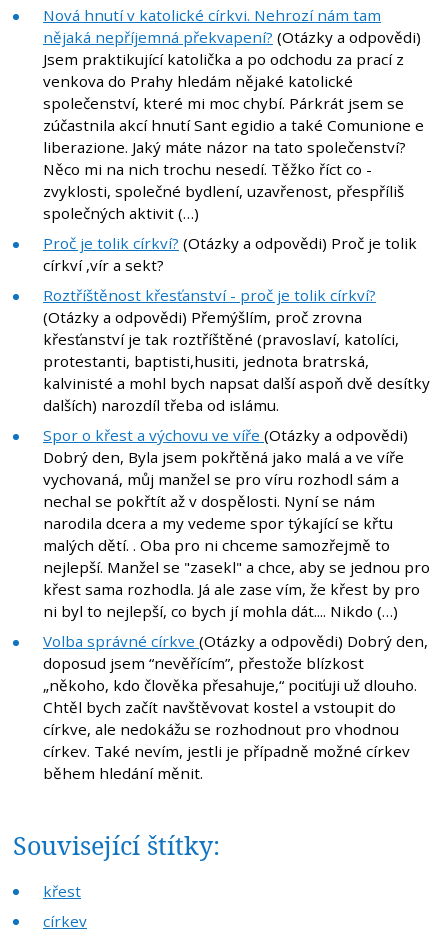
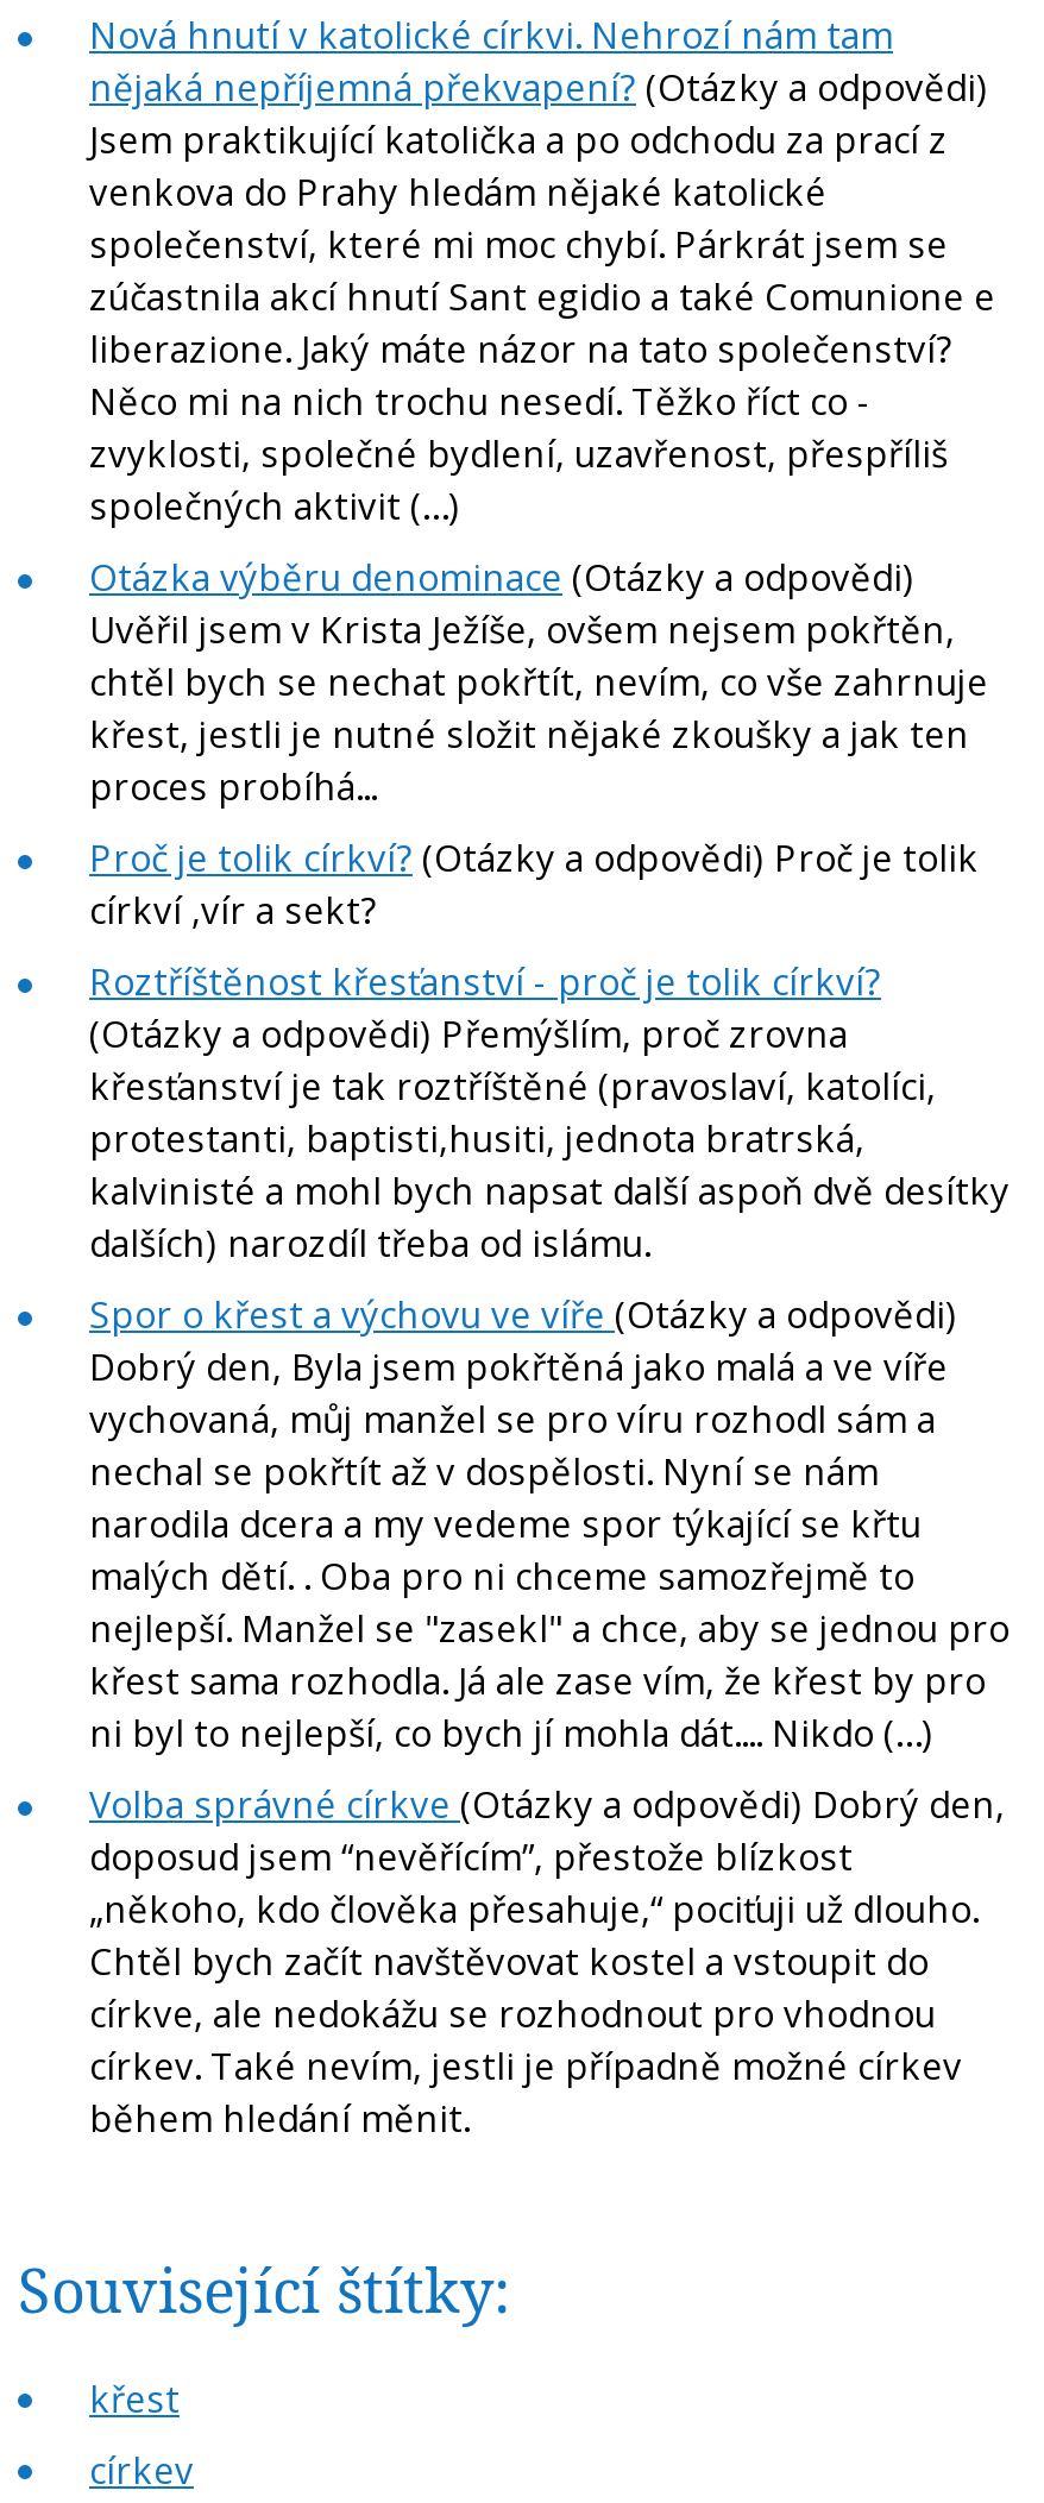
+ Otázka výběru denominace (Otázky a odpovědi)
+ Uvěřil jsem v Krista Ježíše, ovšem nejsem pokřtěn,
+ chtěl bych se nechat pokřtít, nevím, co vše zahrnuje
+ křest, jestli je nutné složit nějaké zkoušky a jak ten
+ proces probíhá...
